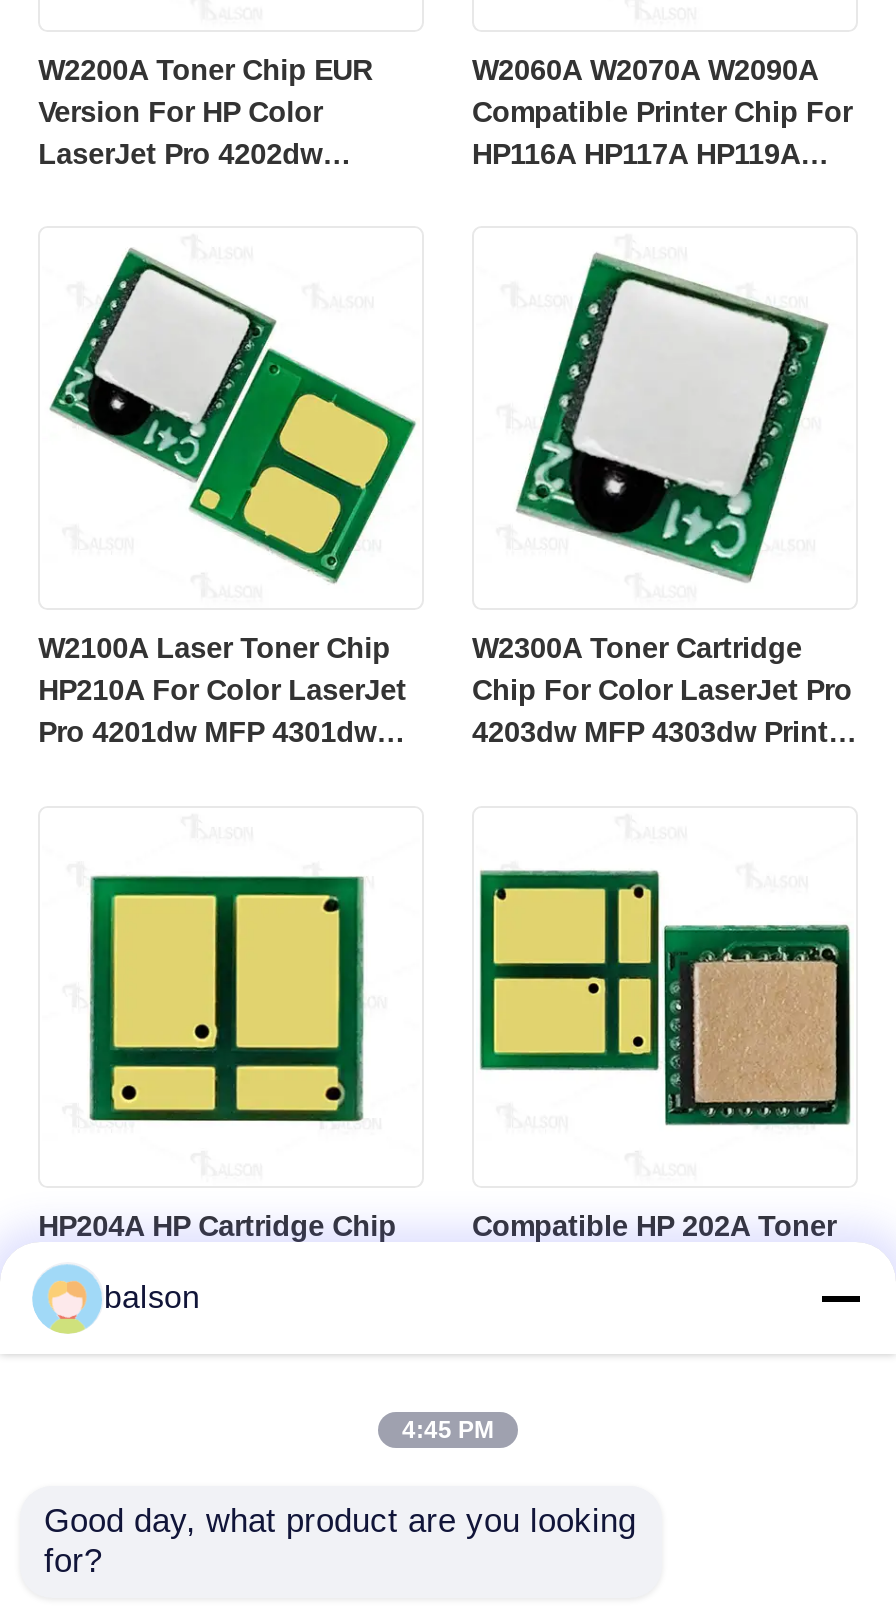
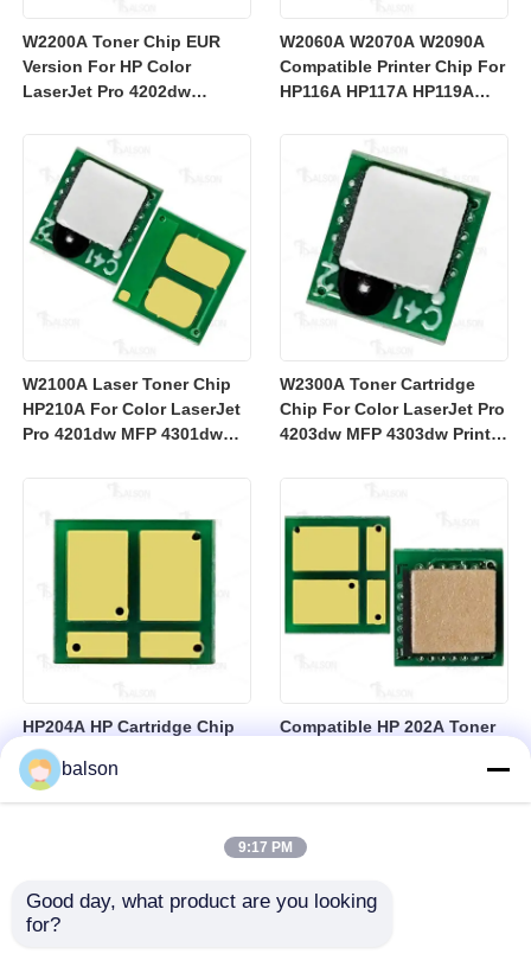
- 4:45 PM
+ 9:17 PM
